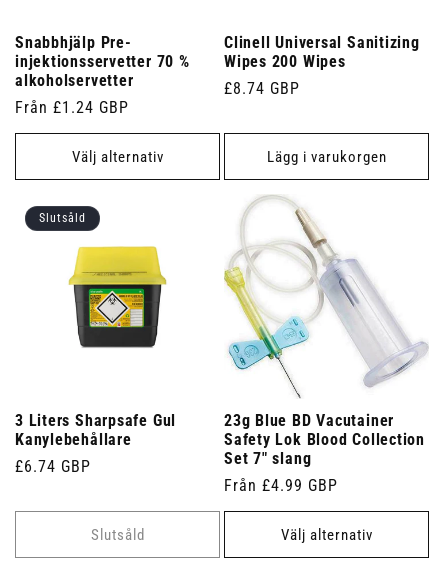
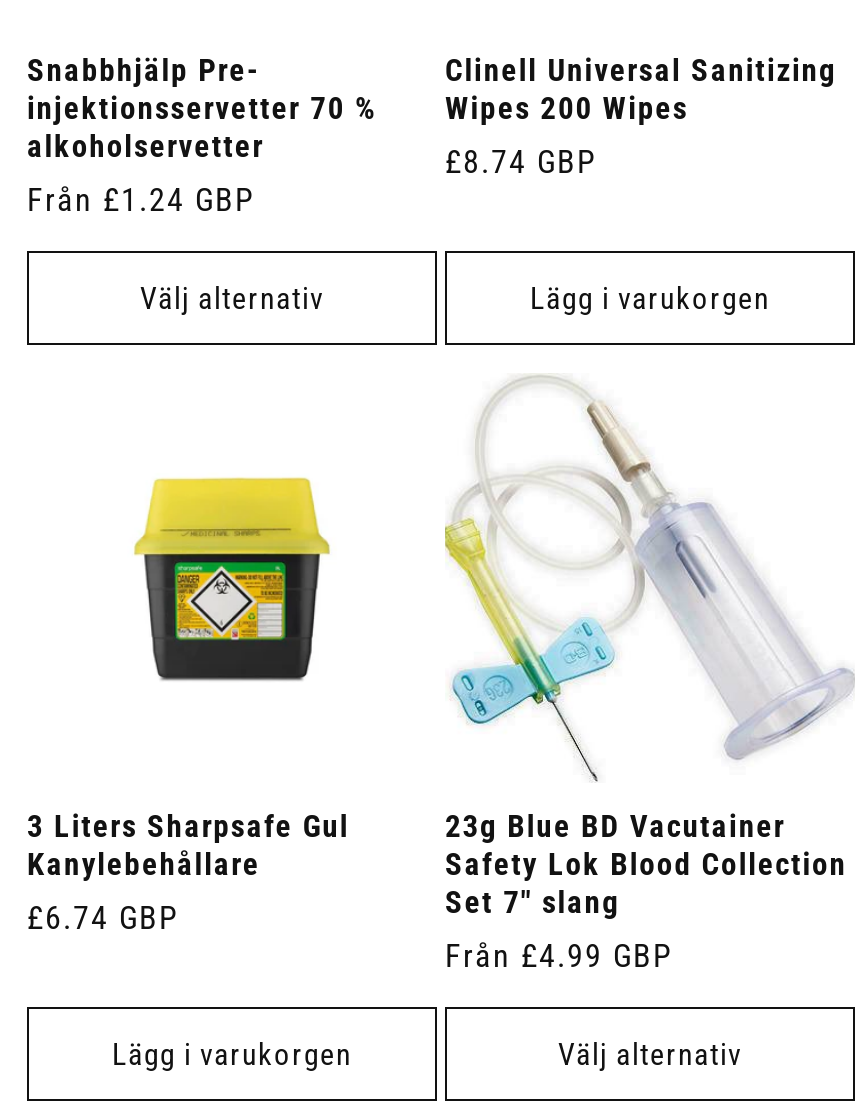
- Slutsåld

- Slutsåld
+ Lägg i varukorgen
